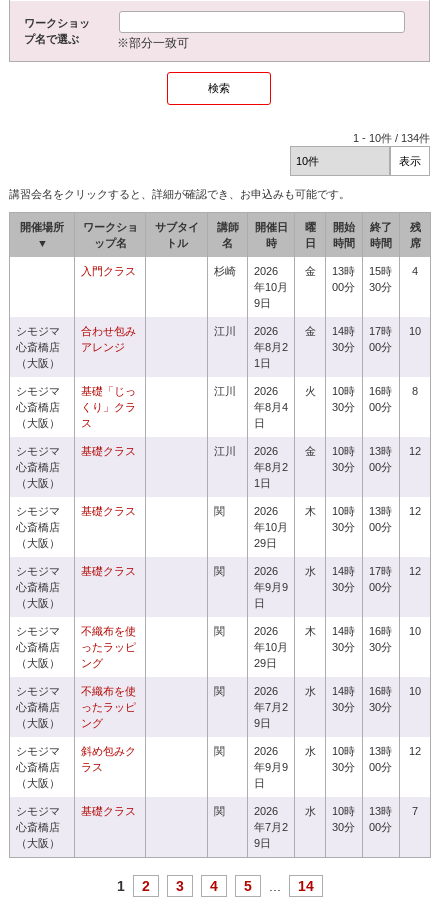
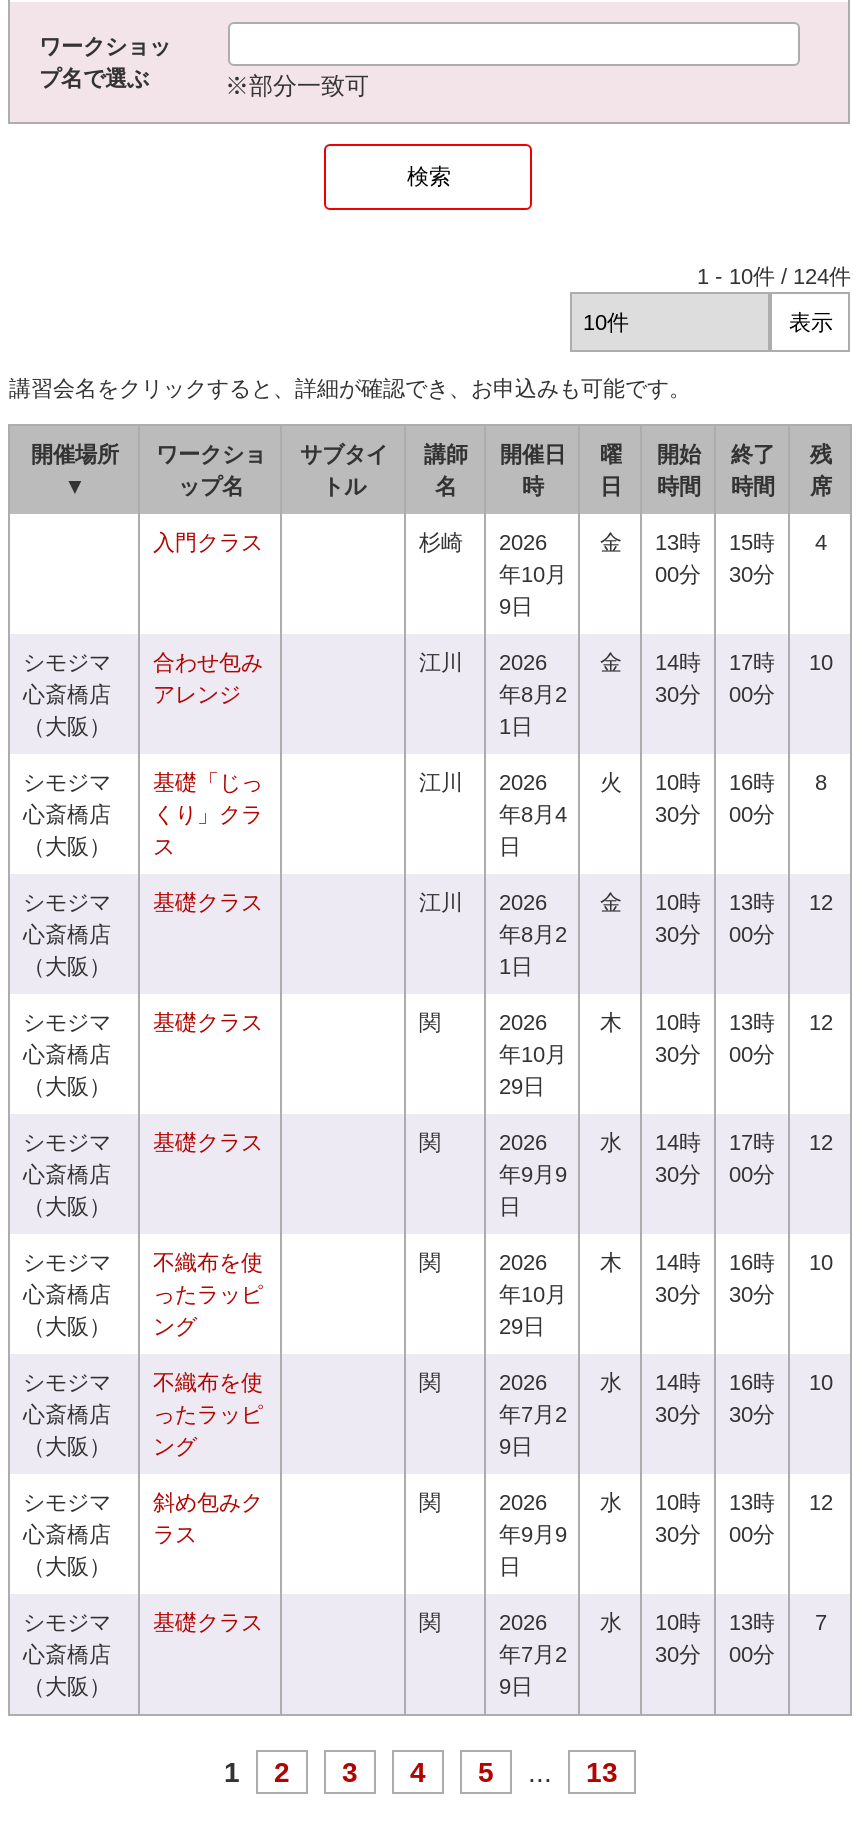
- 1 - 10件 / 134件
+ 1 - 10件 / 124件

- 14
+ 13
